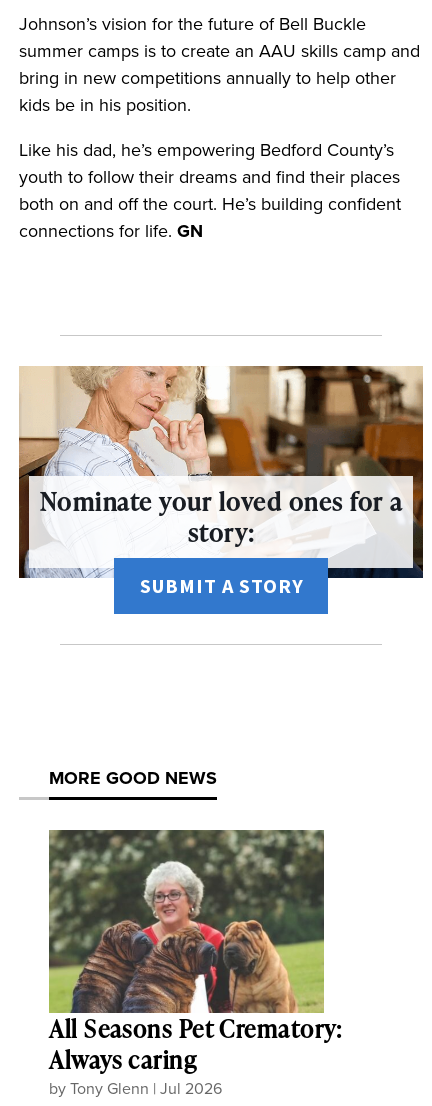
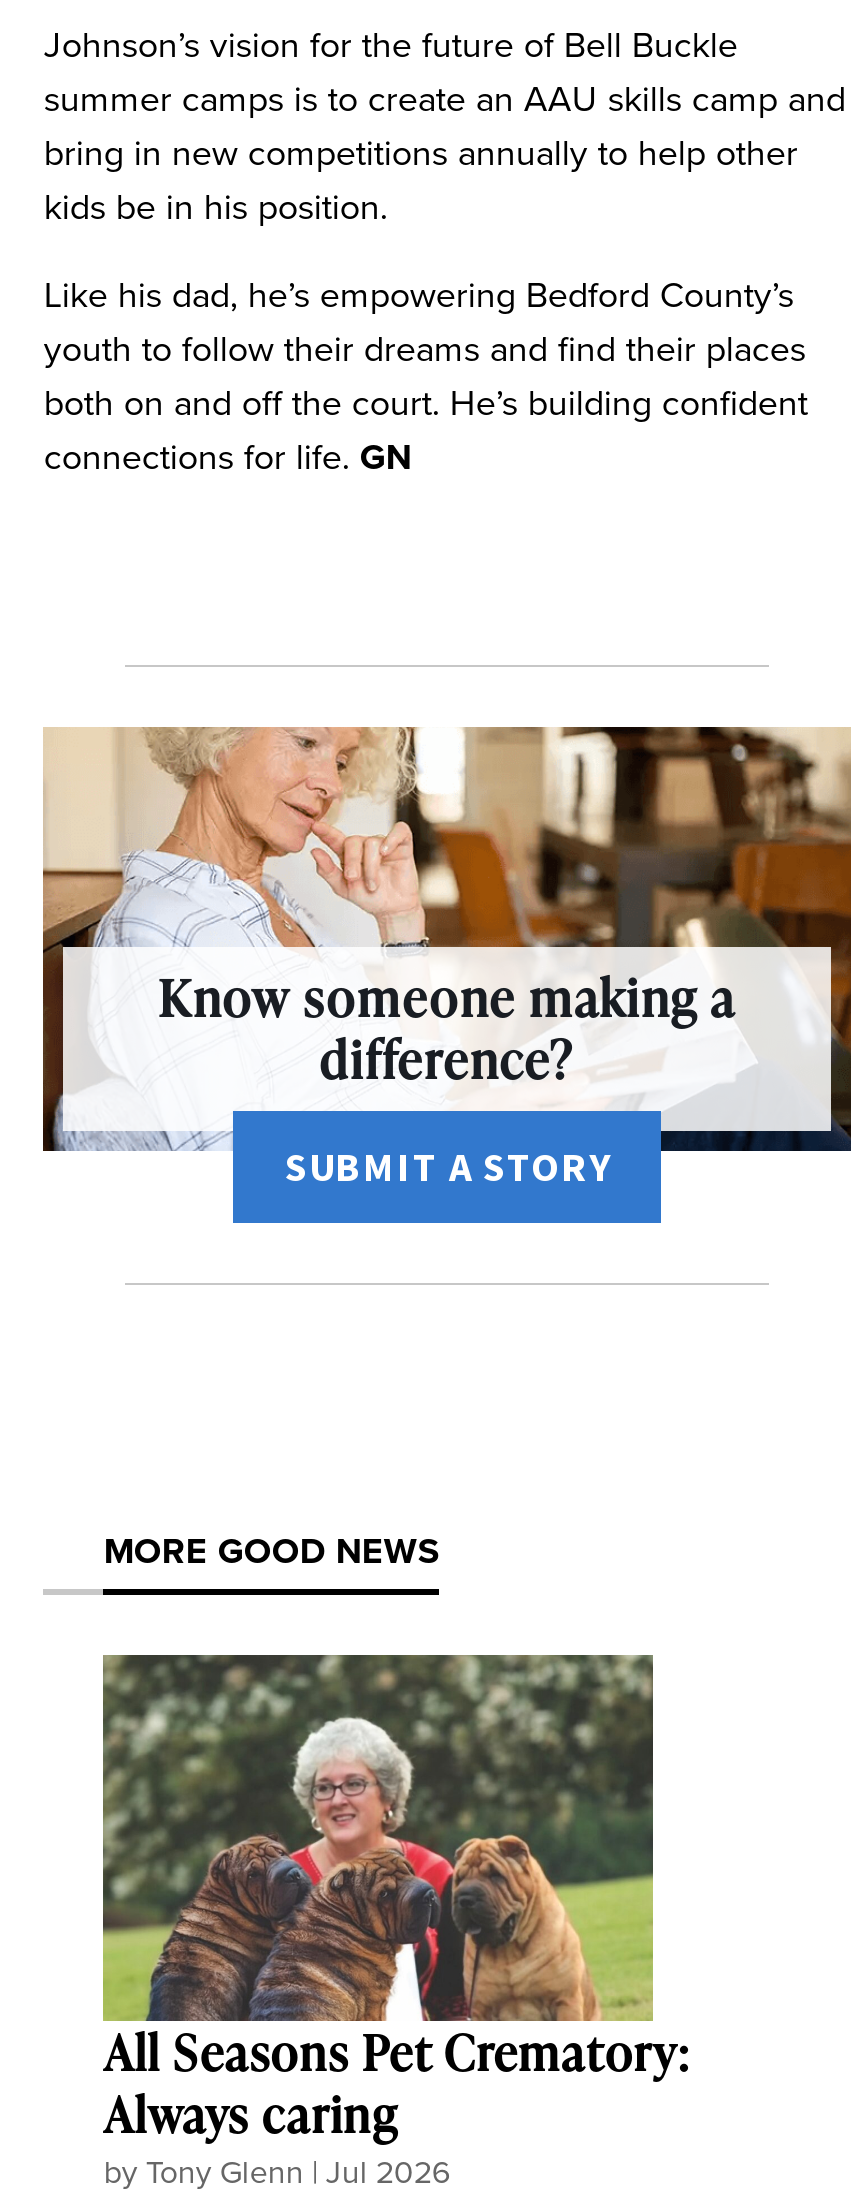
- Nominate your loved ones for a
- story:
+ Know someone making a
+ difference?
